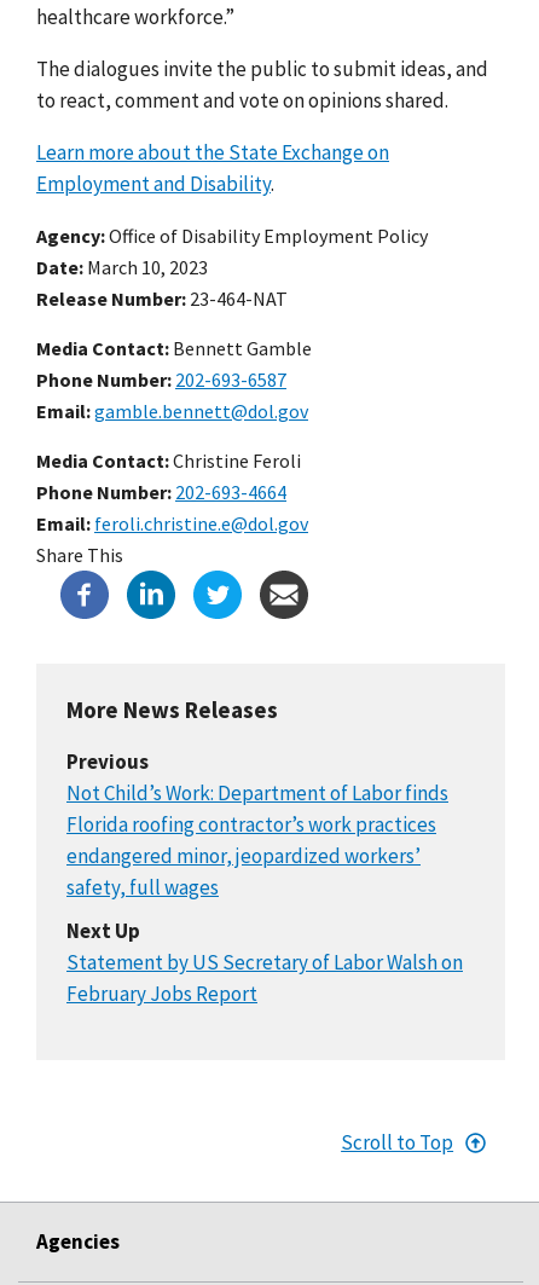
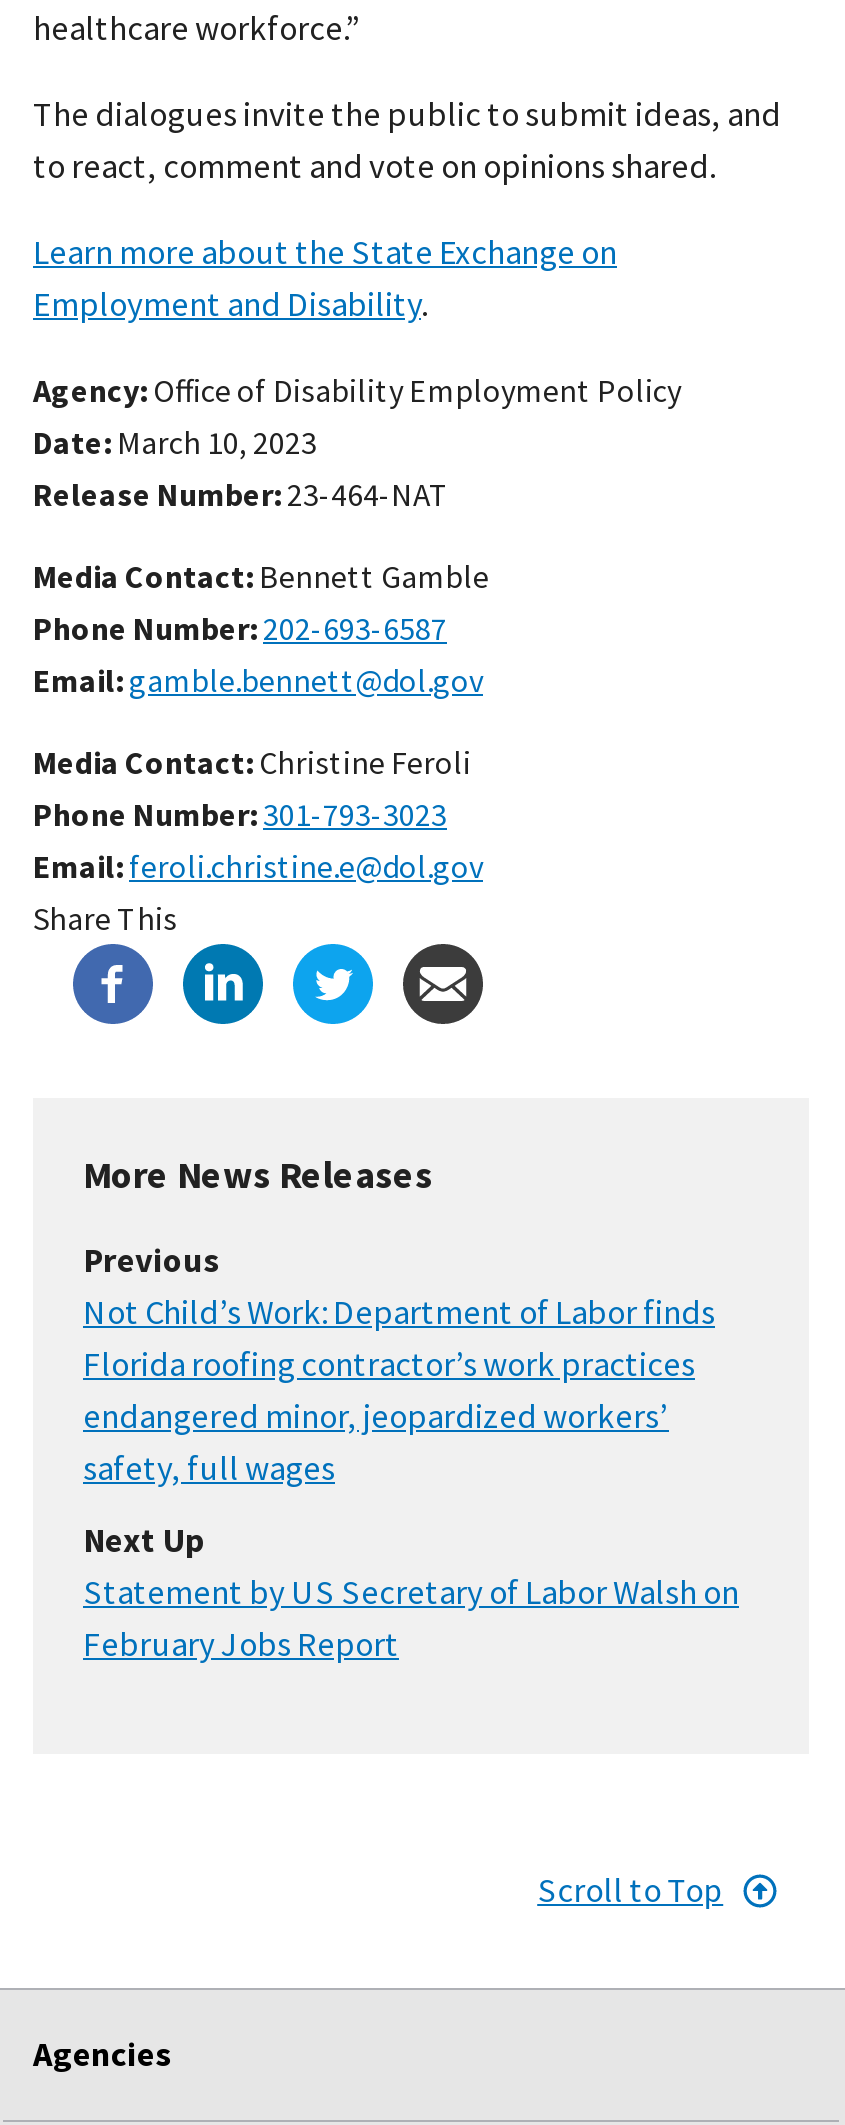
- Phone Number 202-693-4664
+ Phone Number 301-793-3023
